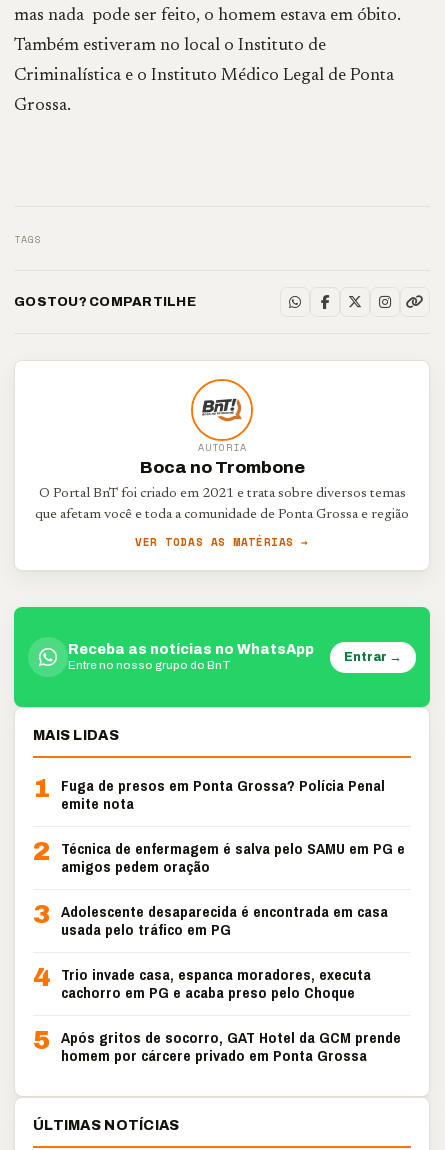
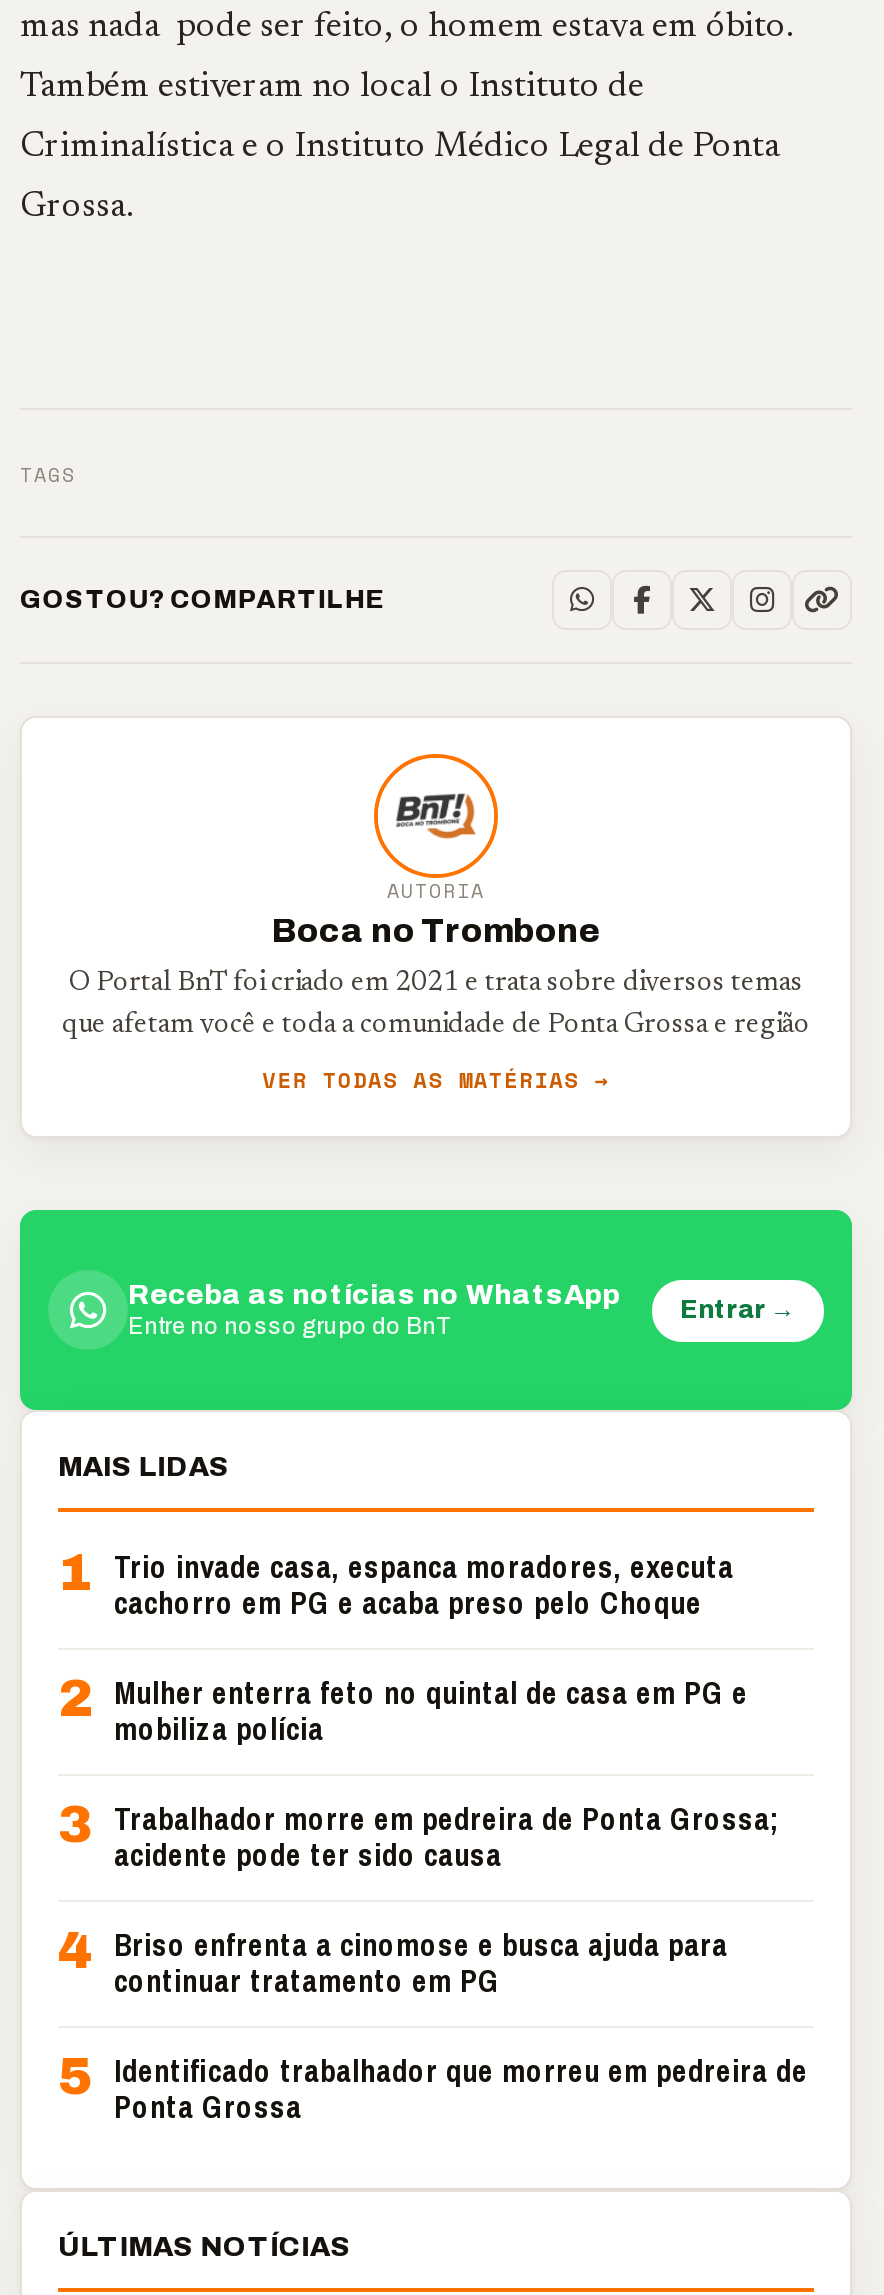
- 1 Fuga de presos em Ponta Grossa? Polícia Penal
- emite nota
- 2 Técnica de enfermagem é salva pelo SAMU em PG e
- amigos pedem oração
- 3 Adolescente desaparecida é encontrada em casa
- usada pelo tráfico em PG
- 4 Trio invade casa, espanca moradores, executa
+ 1 Trio invade casa, espanca moradores, executa

moved up: cachorro em PG e acaba preso pelo Choque

- 5 Após gritos de socorro, GAT Hotel da GCM prende
- homem por cárcere privado em Ponta Grossa
+ 2 Mulher enterra feto no quintal de casa em PG e
+ mobiliza polícia
+ 3 Trabalhador morre em pedreira de Ponta Grossa;
+ acidente pode ter sido causa
+ 4 Briso enfrenta a cinomose e busca ajuda para
+ continuar tratamento em PG
+ 5 Identificado trabalhador que morreu em pedreira de
+ Ponta Grossa
